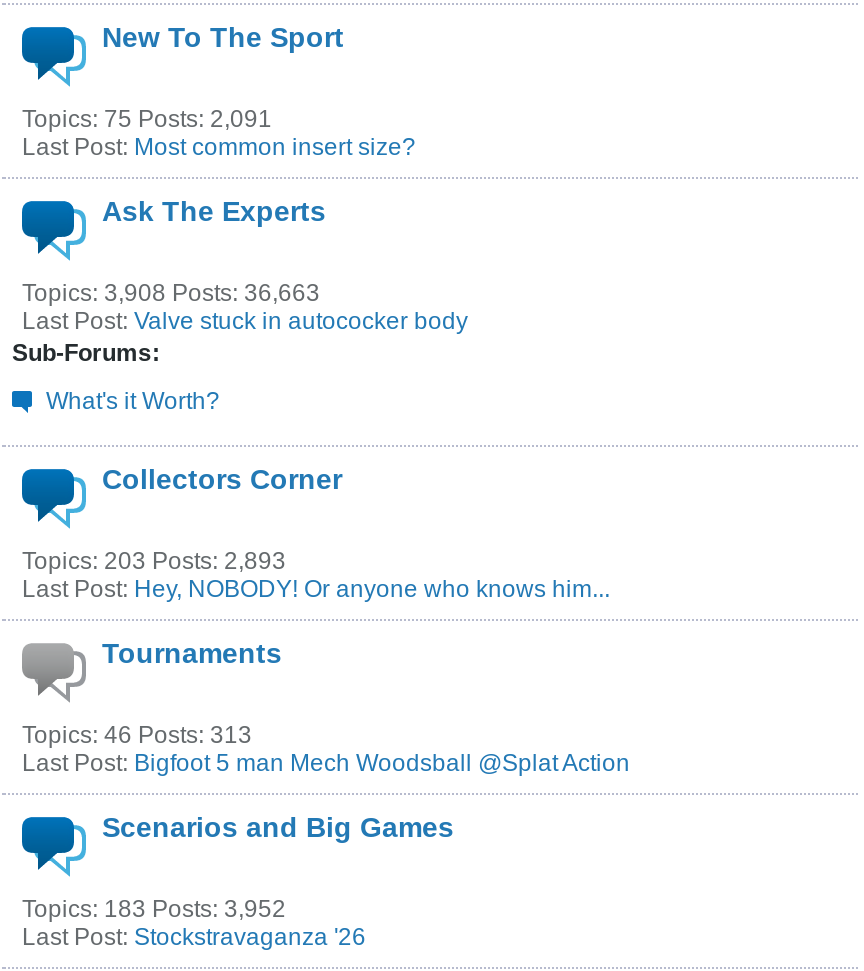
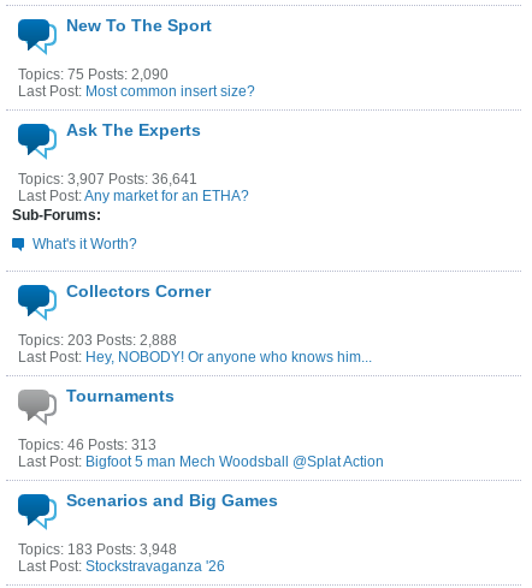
- Topics: 75 Posts: 2,091
+ Topics: 75 Posts: 2,090

- Topics: 3,908 Posts: 36,663
+ Topics: 3,907 Posts: 36,641

- Last Post: Valve stuck in autococker body
+ Last Post: Any market for an ETHA?

- Topics: 203 Posts: 2,893
+ Topics: 203 Posts: 2,888

- Topics: 183 Posts: 3,952
+ Topics: 183 Posts: 3,948
